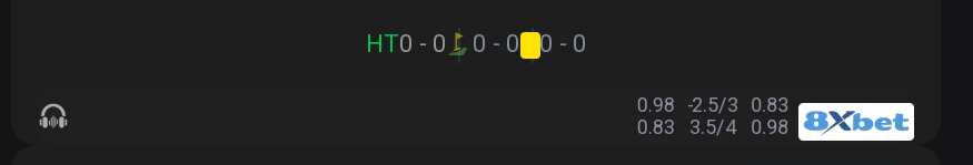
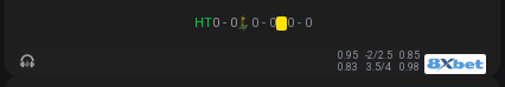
- 0.98 -2.5/3 0.83
+ 0.95 -2/2.5 0.85
